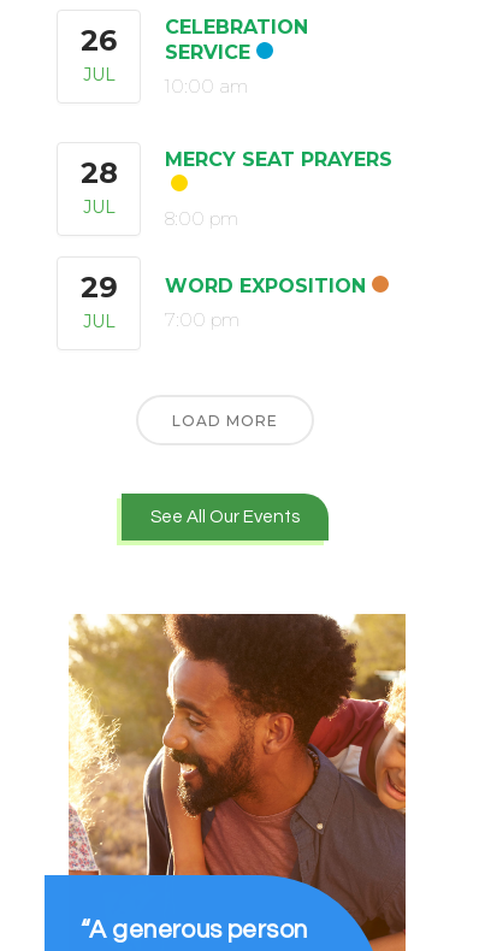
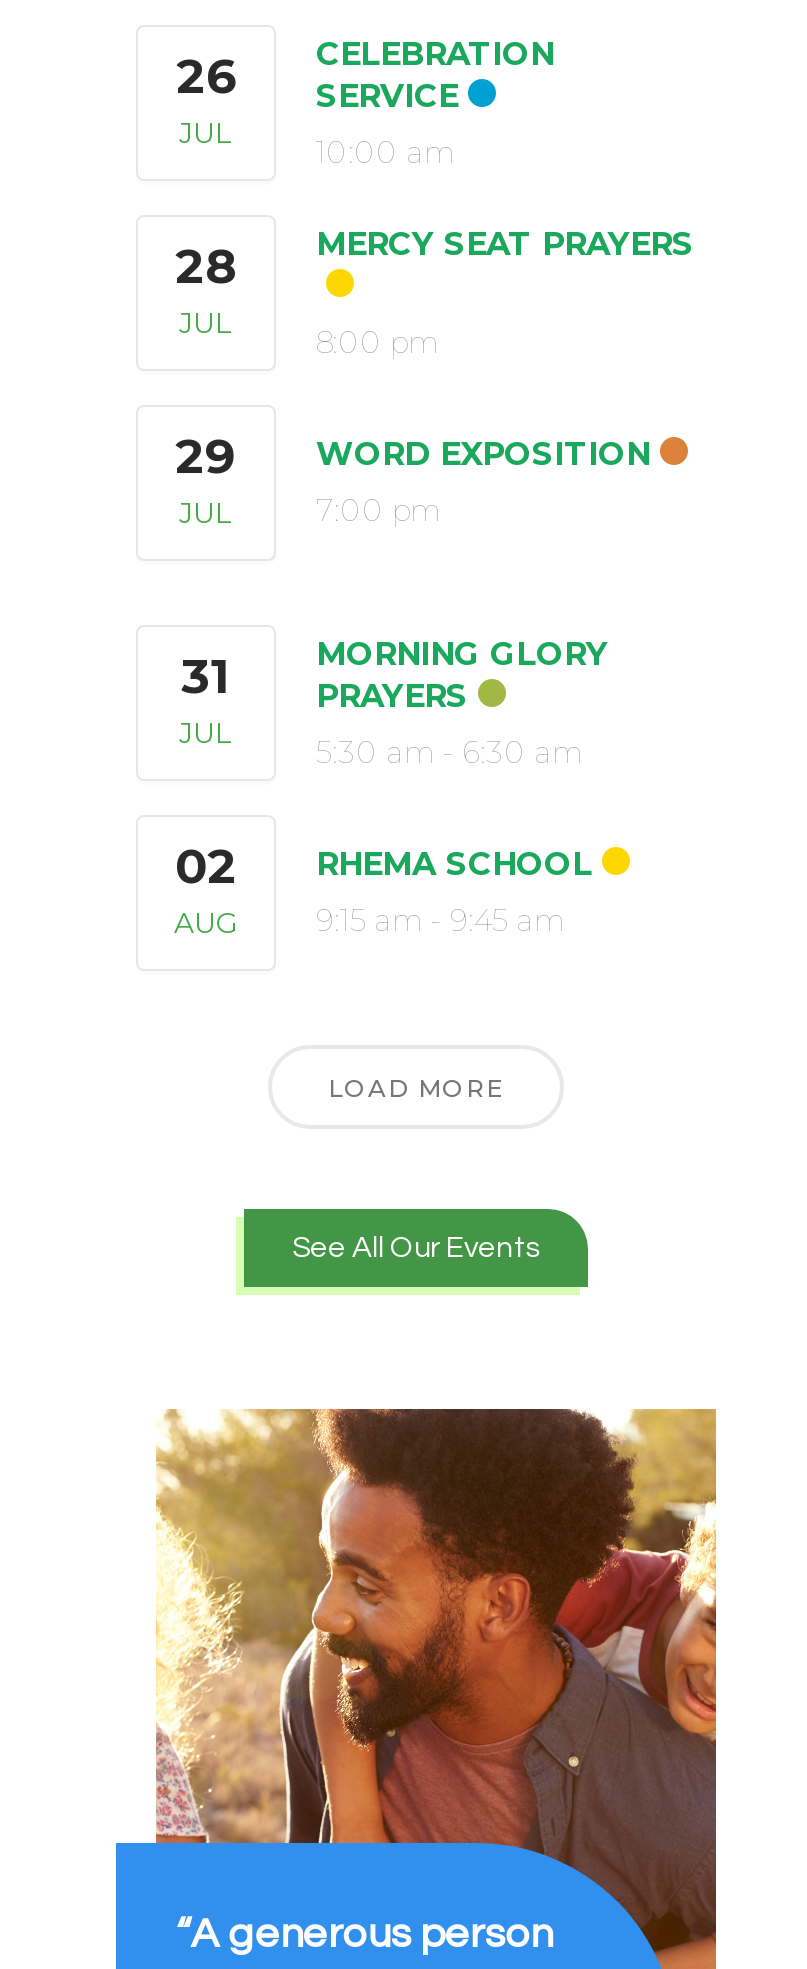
+ MORNING GLORY
+ PRAYERS
+ 5:30 am - 6:30 am
+ 02
+ AUG

+ 31
+ JUL

+ RHEMA SCHOOL
+ 9:15 am - 9:45 am
